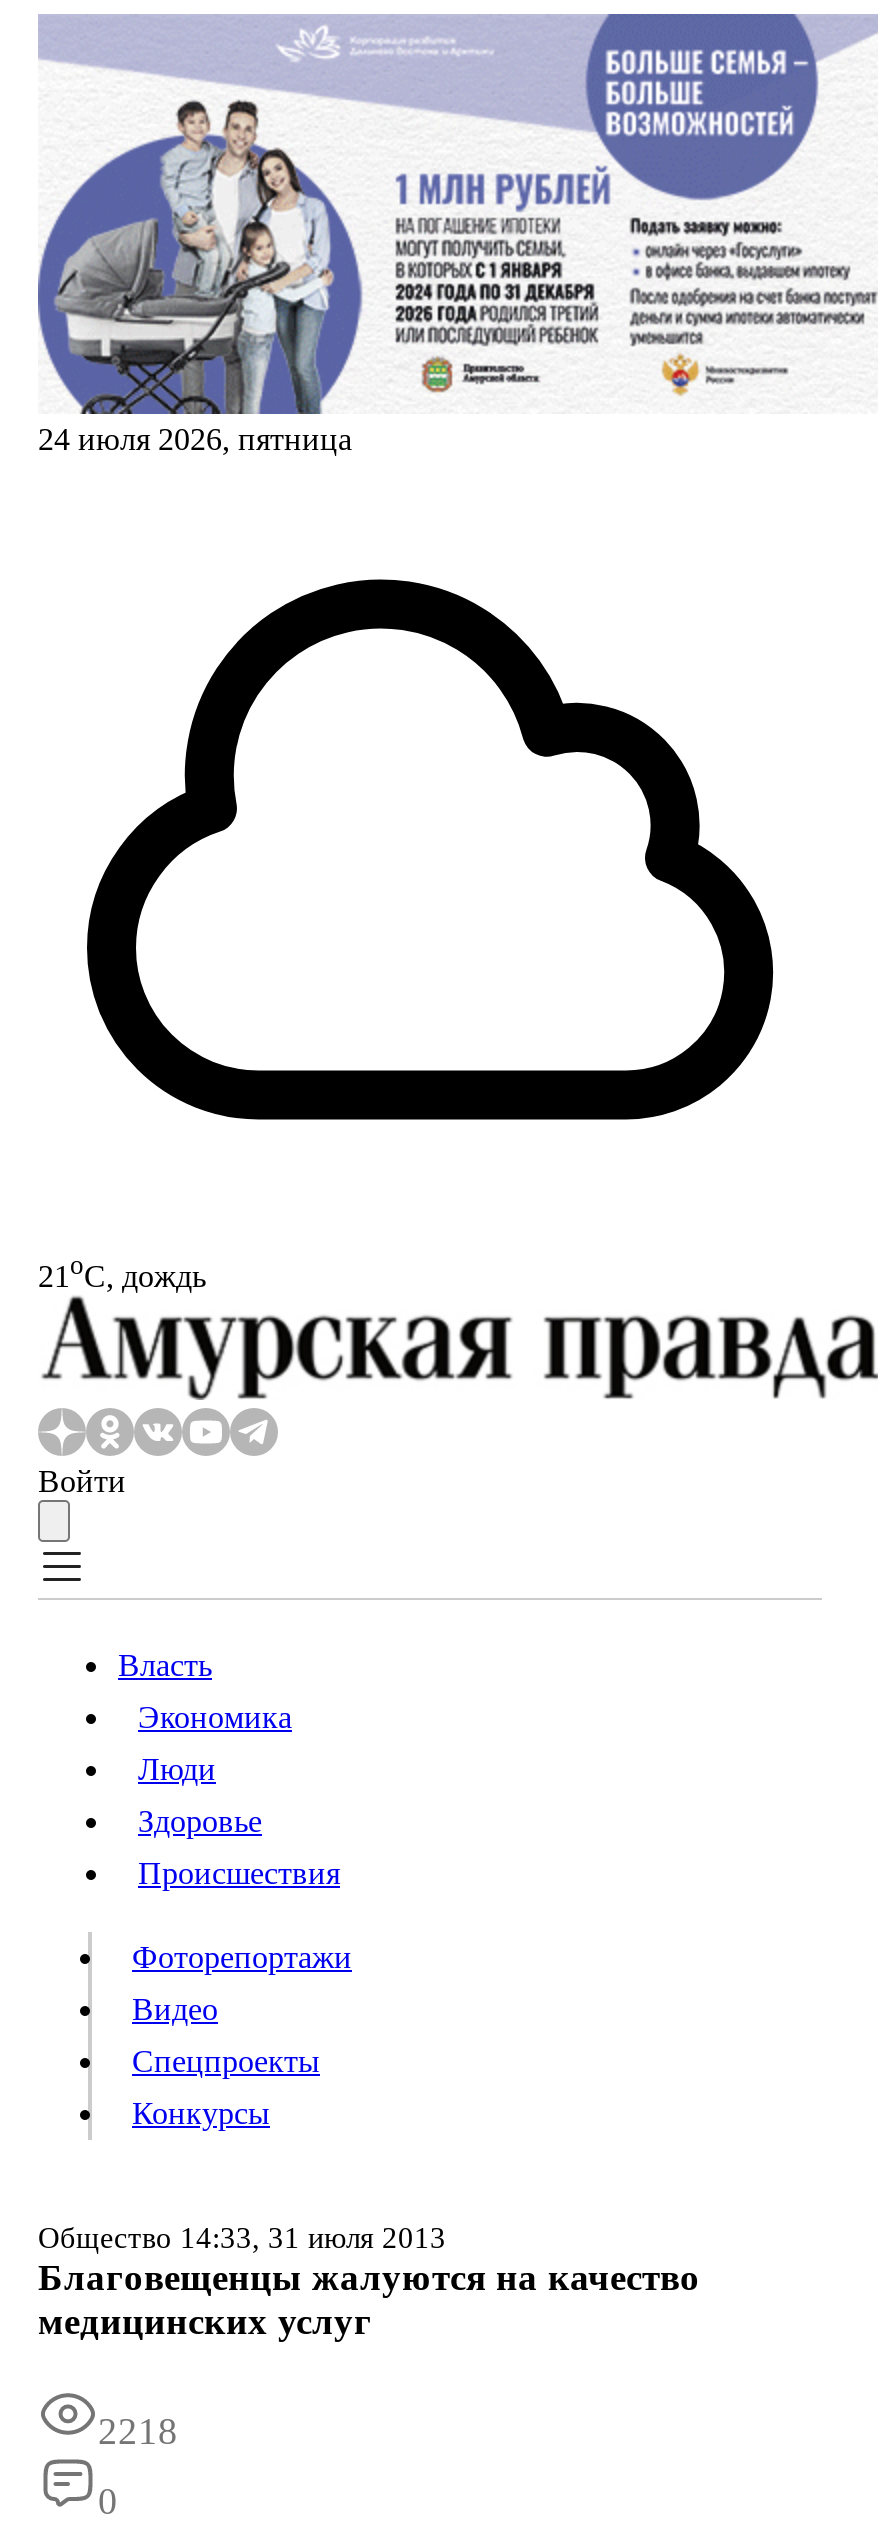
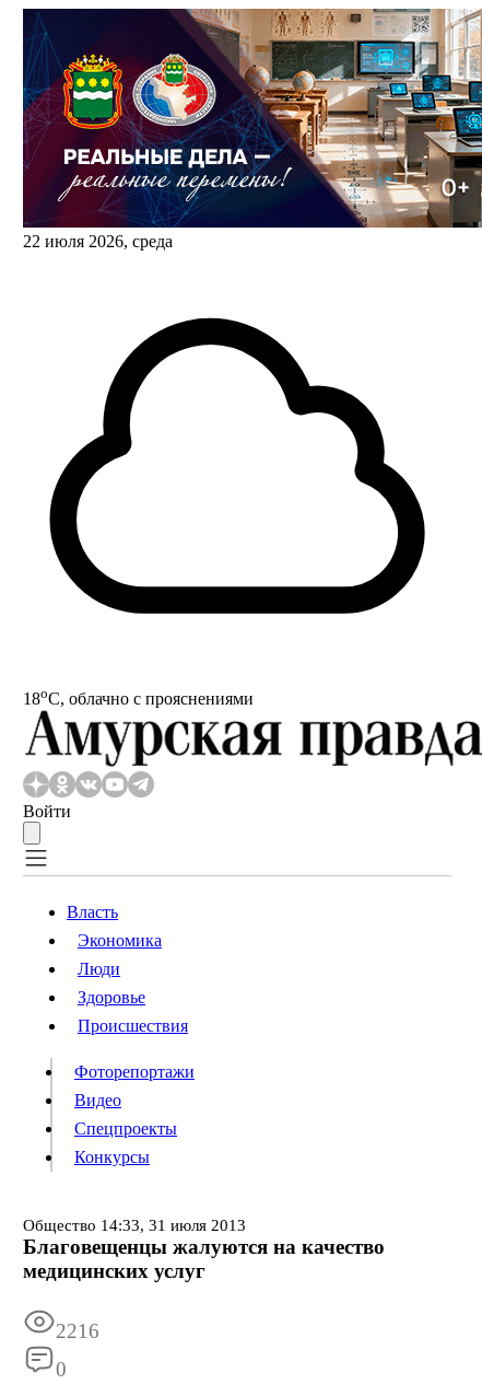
- [image]
- 24 июля 2026, пятница
+ [image]
+ 22 июля 2026, среда

- 21oС, дождь
+ 18oС, облачно с прояснениями

- 2218
+ 2216
